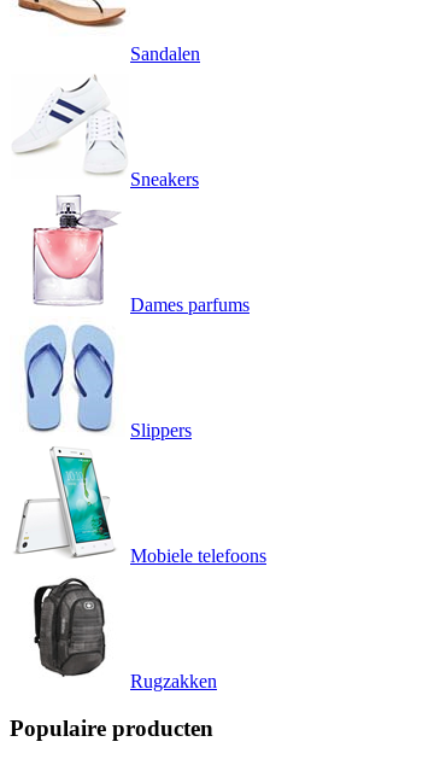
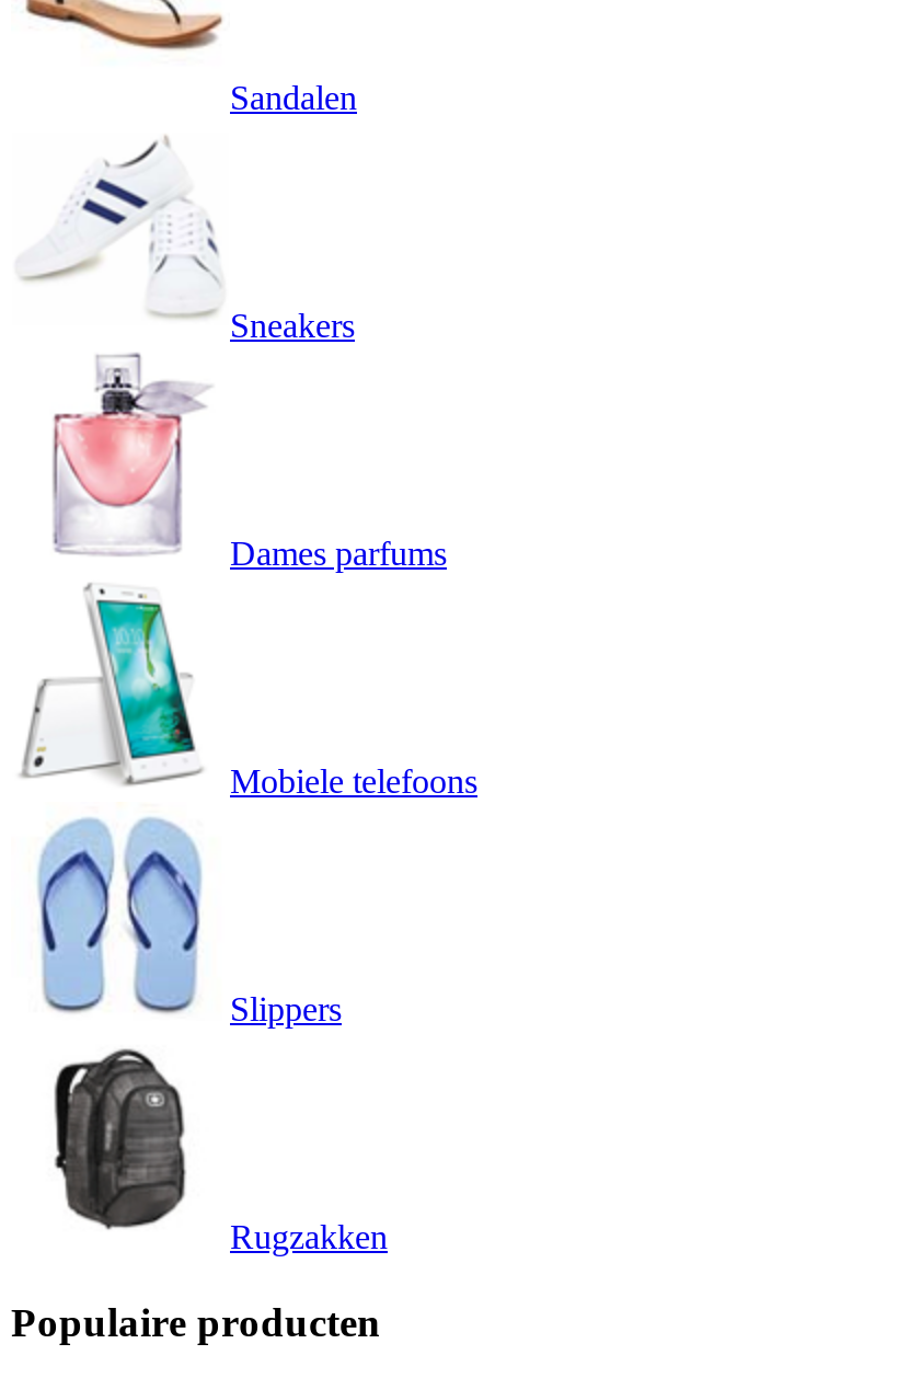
moved down: Slippers

moved up: [image] | Mobiele telefoons
